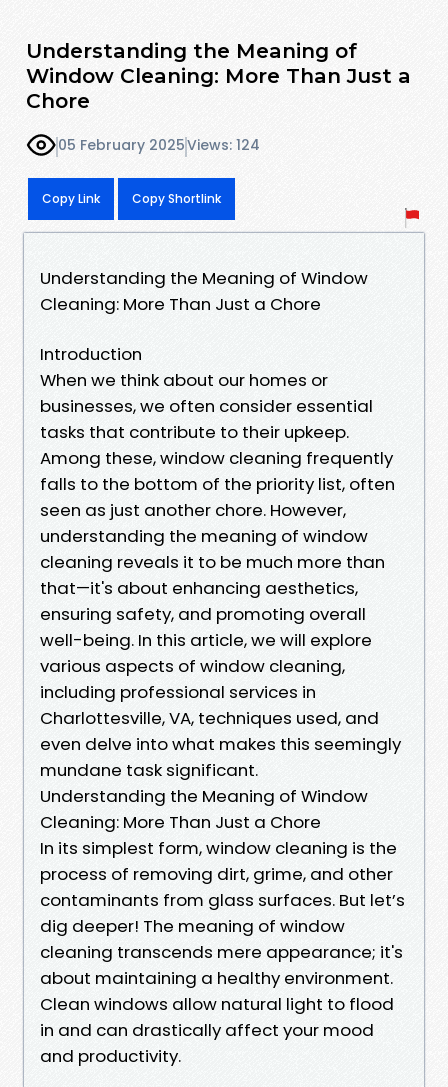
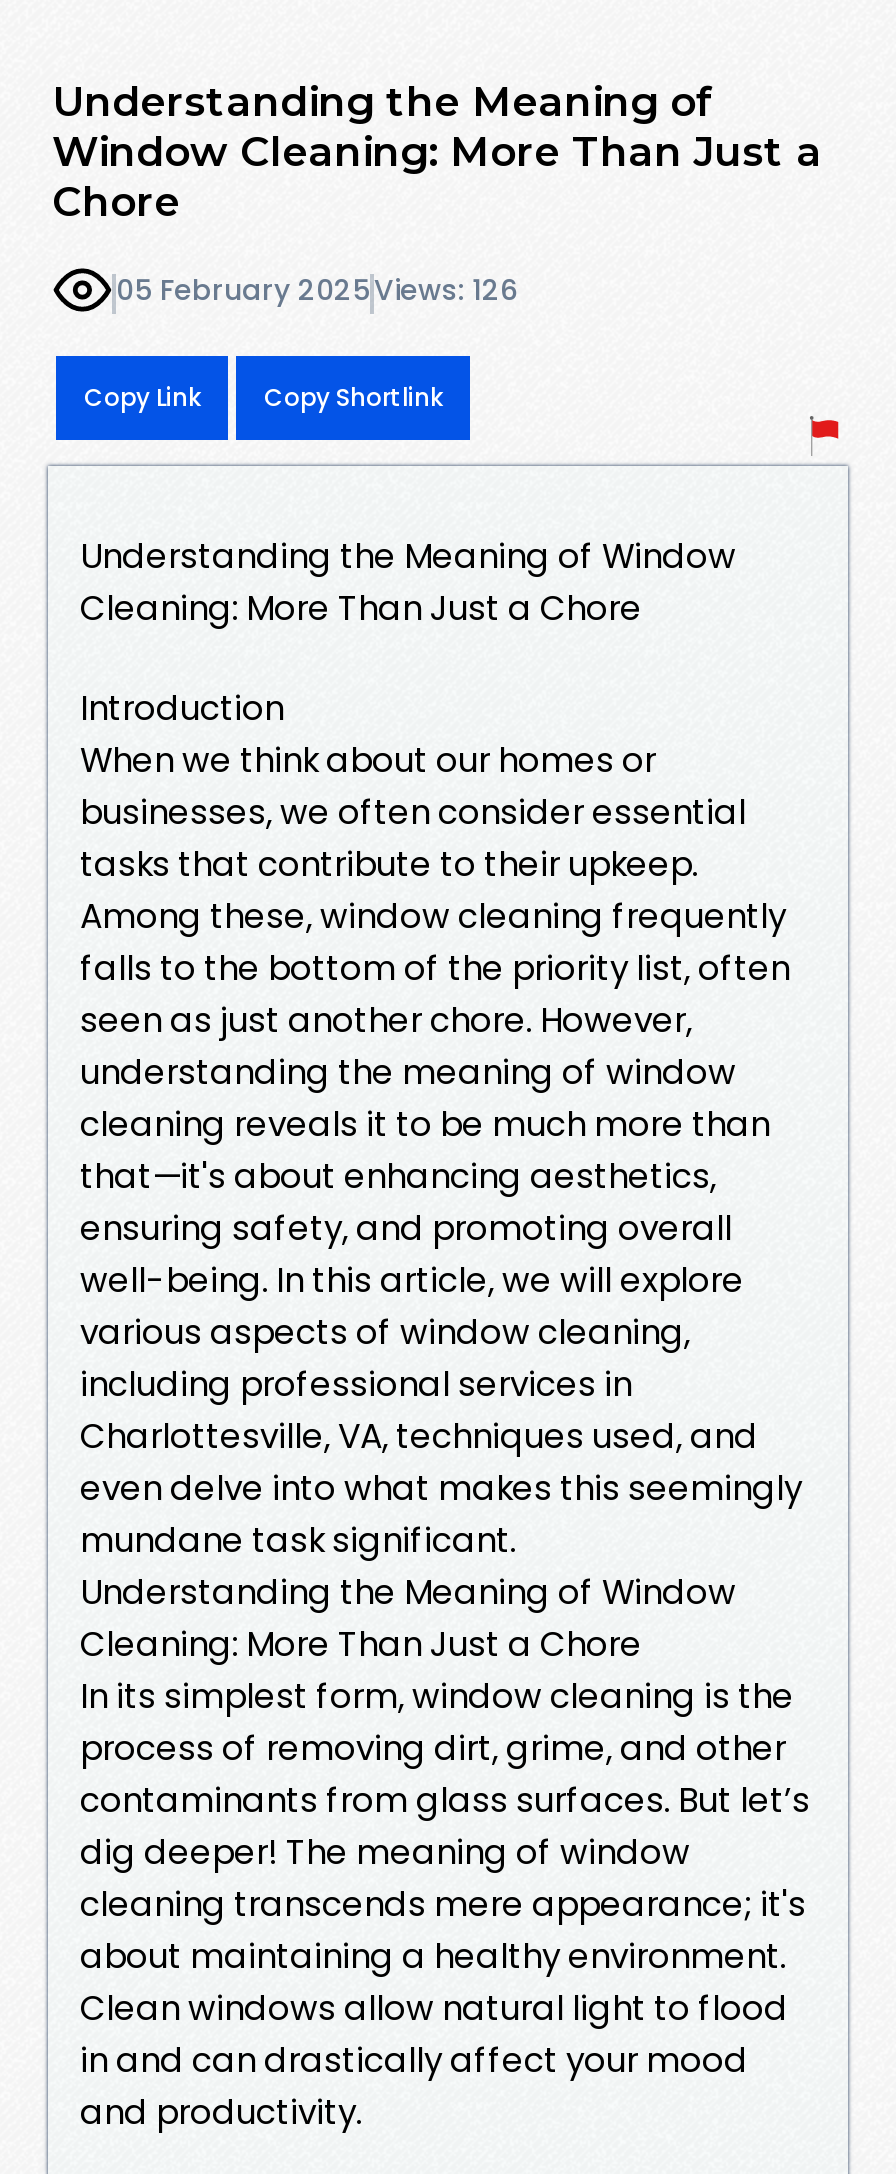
- 05 February 2025 Views: 124
+ 05 February 2025 Views: 126
